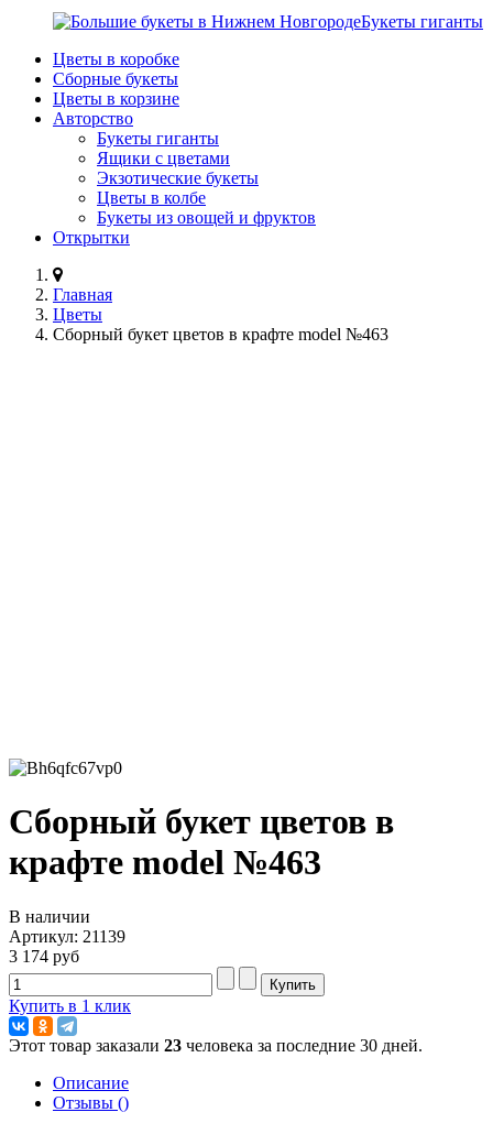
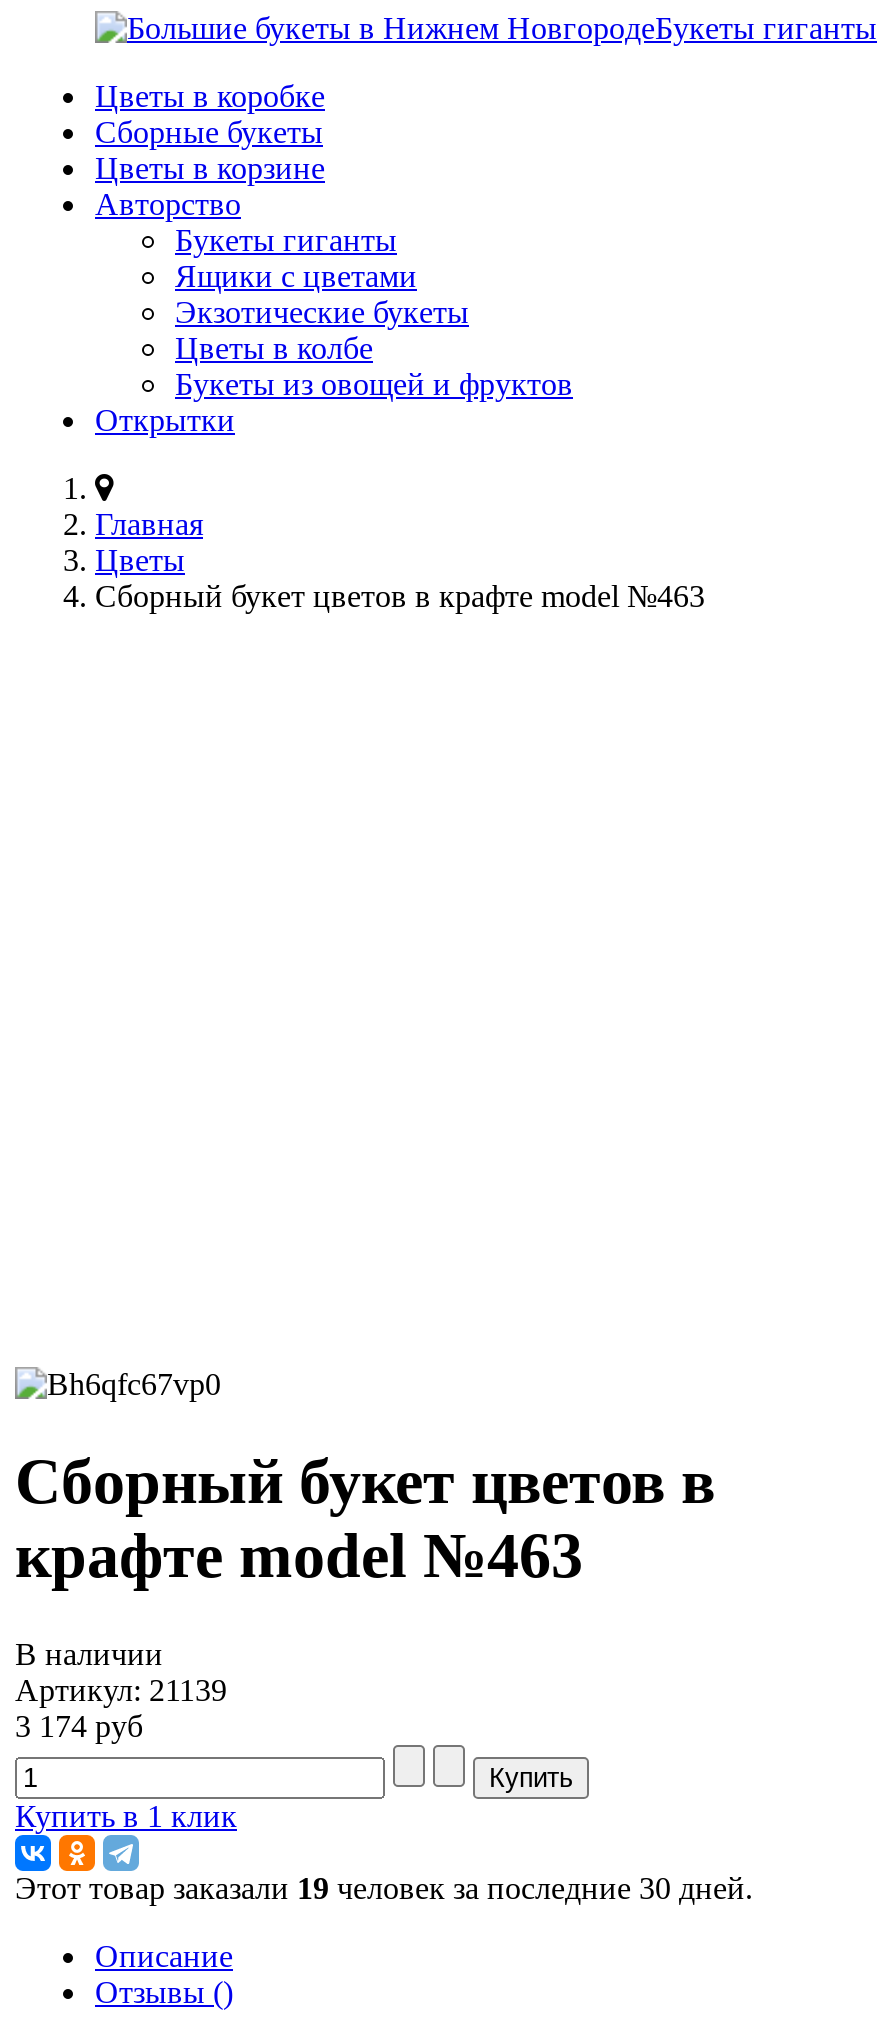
- Этот товар заказали 23 человека за последние 30 дней.
+ Этот товар заказали 19 человек за последние 30 дней.
